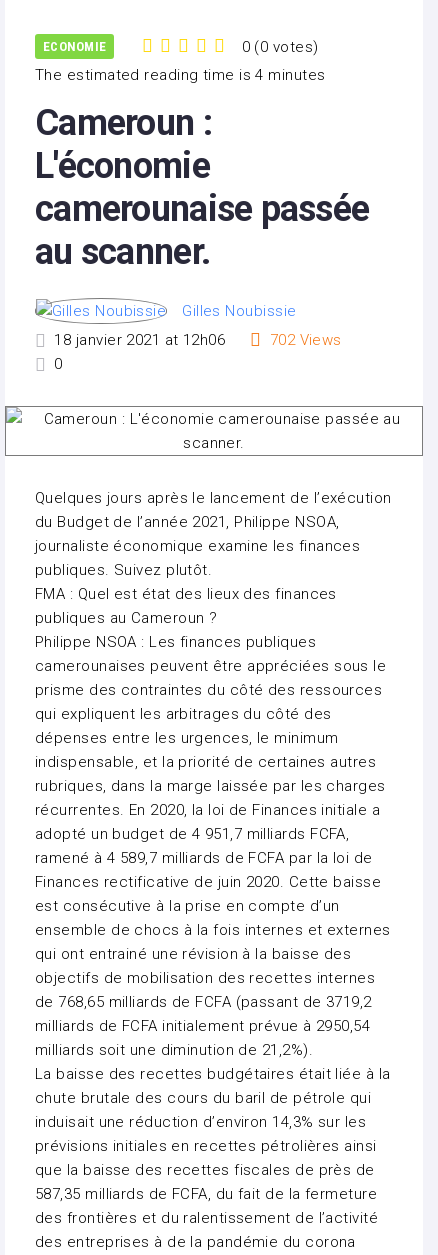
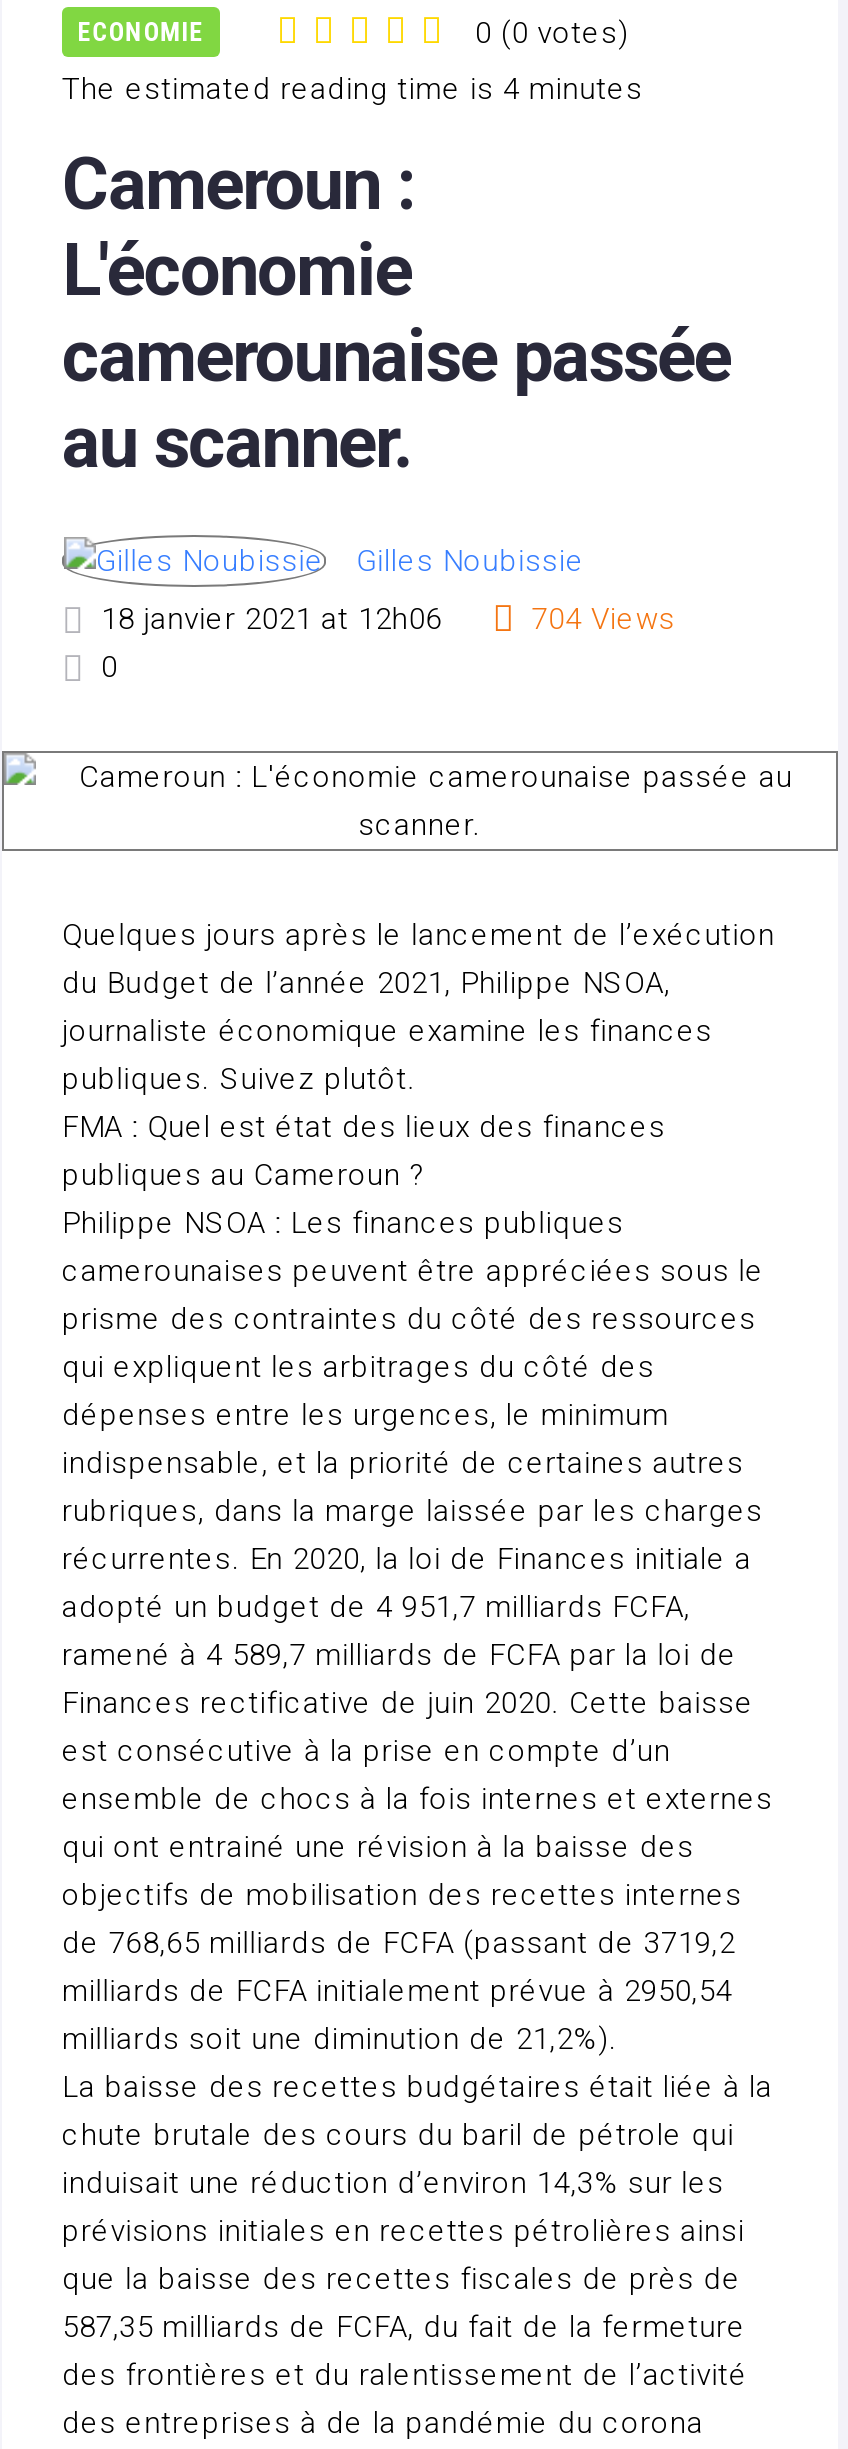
- 702 Views
+ 704 Views
